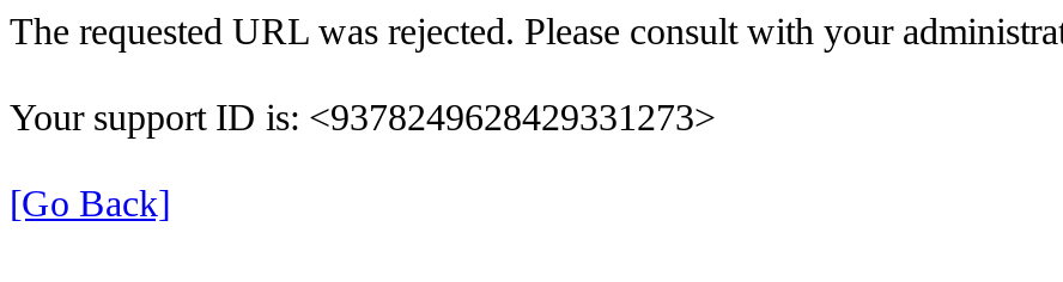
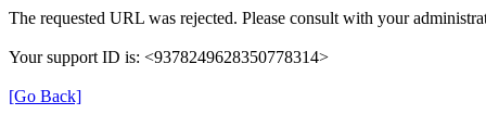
- Your support ID is: <9378249628429331273>
+ Your support ID is: <9378249628350778314>
